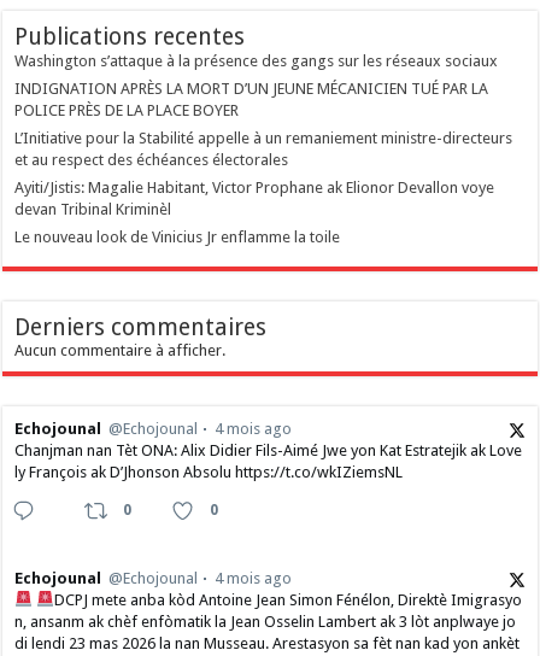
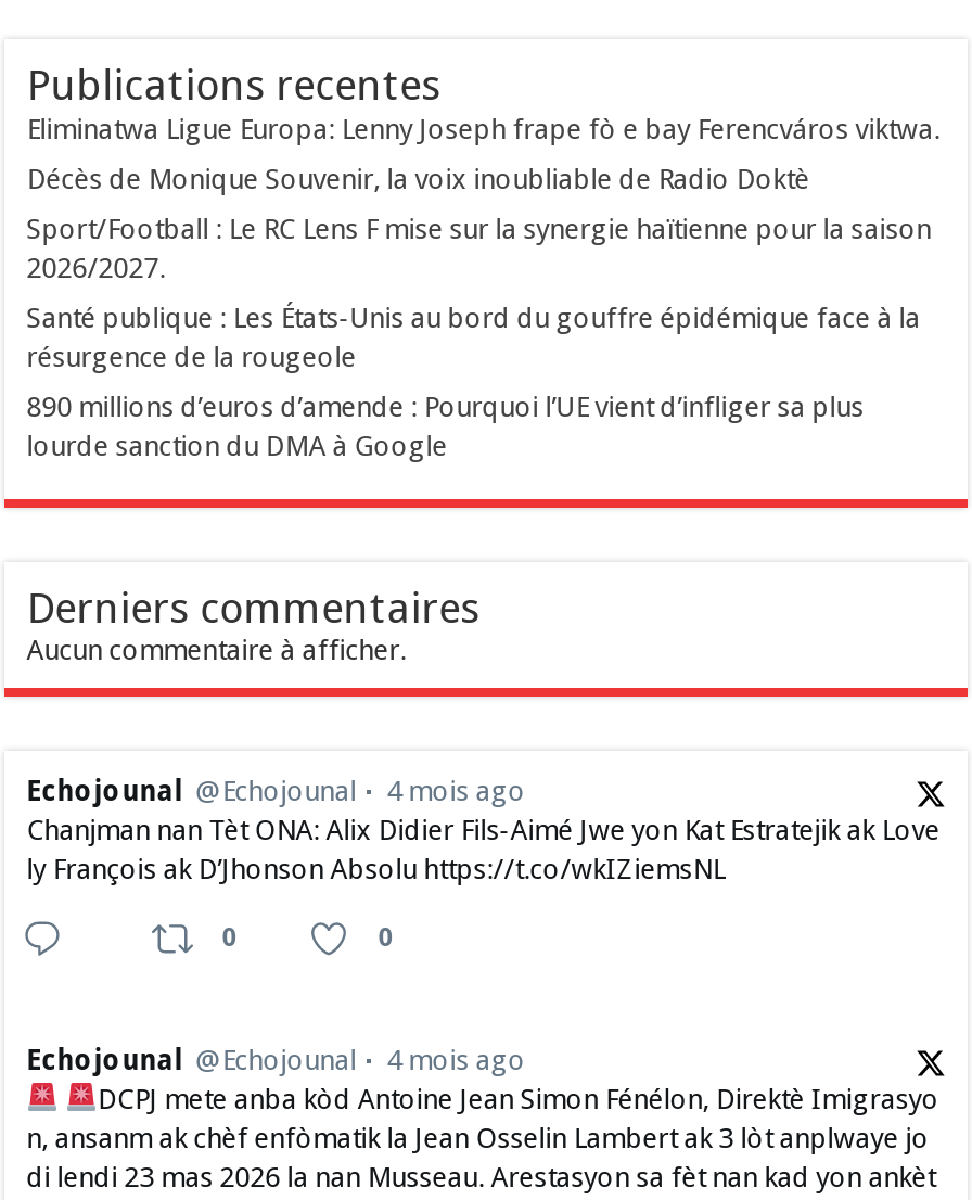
- Washington s’attaque à la présence des gangs sur les réseaux sociaux
+ Eliminatwa Ligue Europa: Lenny Joseph frape fò e bay Ferencváros viktwa.

- INDIGNATION APRÈS LA MORT D’UN JEUNE MÉCANICIEN TUÉ PAR LA
- POLICE PRÈS DE LA PLACE BOYER
+ Décès de Monique Souvenir, la voix inoubliable de Radio Doktè

- L’Initiative pour la Stabilité appelle à un remaniement ministre-directeurs
- et au respect des échéances électorales
+ Sport/Football : Le RC Lens F mise sur la synergie haïtienne pour la saison
+ 2026/2027.

- Ayiti/Jistis: Magalie Habitant, Victor Prophane ak Elionor Devallon voye
- devan Tribinal Kriminèl
+ Santé publique : Les États-Unis au bord du gouffre épidémique face à la
+ résurgence de la rougeole

- Le nouveau look de Vinicius Jr enflamme la toile
+ 890 millions d’euros d’amende : Pourquoi l’UE vient d’infliger sa plus
+ lourde sanction du DMA à Google
